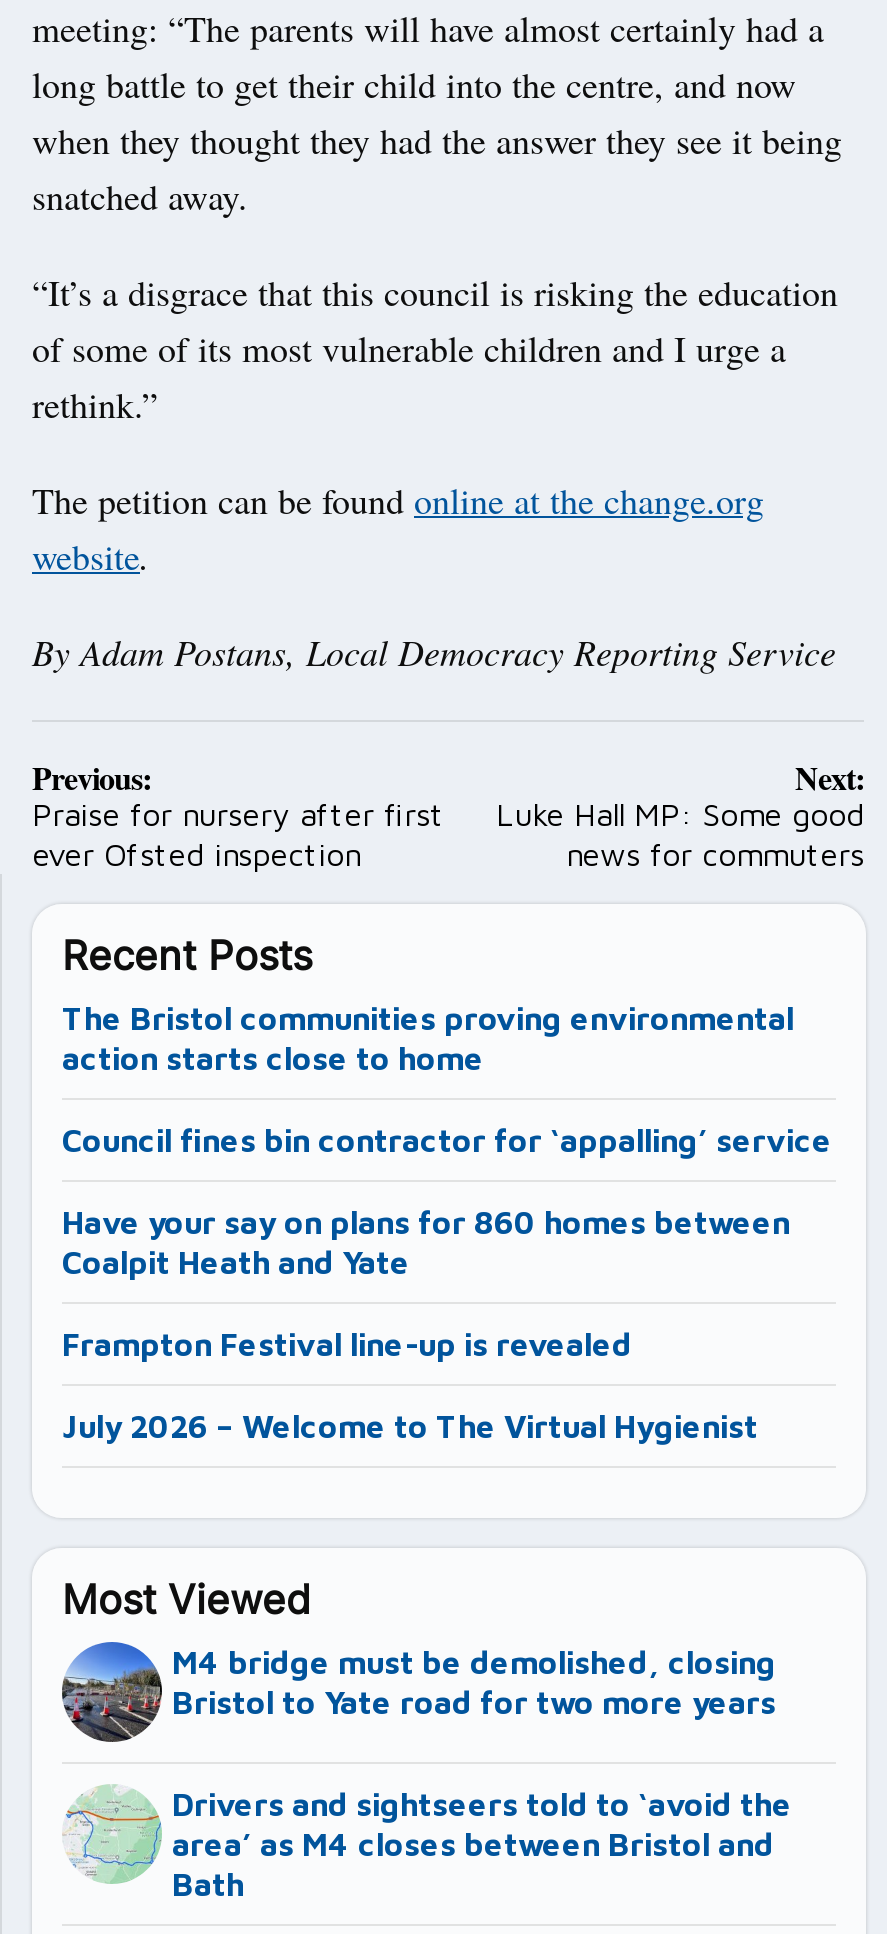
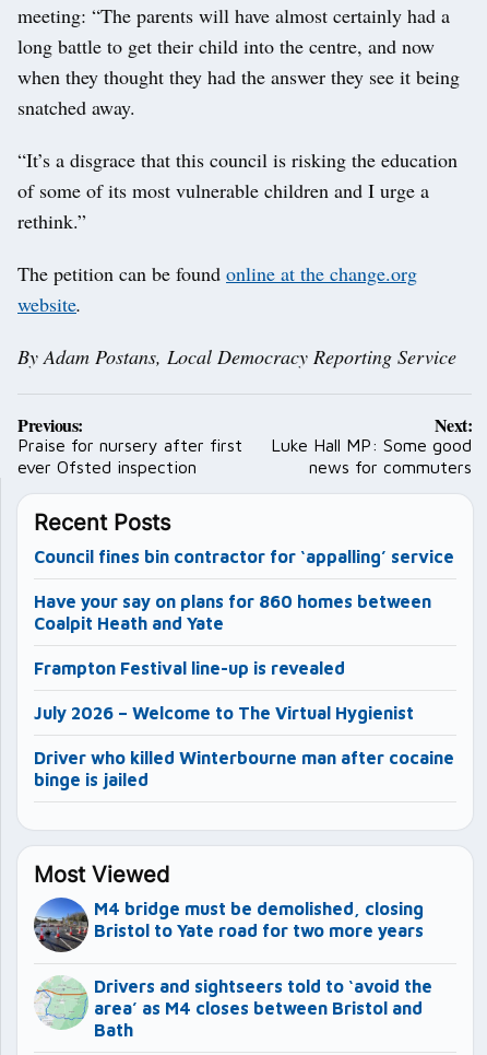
- The Bristol communities proving environmental
- action starts close to home

moved up: Council fines bin contractor for ‘appalling’ service | Have your say on plans for 860 homes between | Coalpit Heath and Yate | Frampton Festival line-up is revealed | July 2026 – Welcome to The Virtual Hygienist

+ Driver who killed Winterbourne man after cocaine
+ binge is jailed
